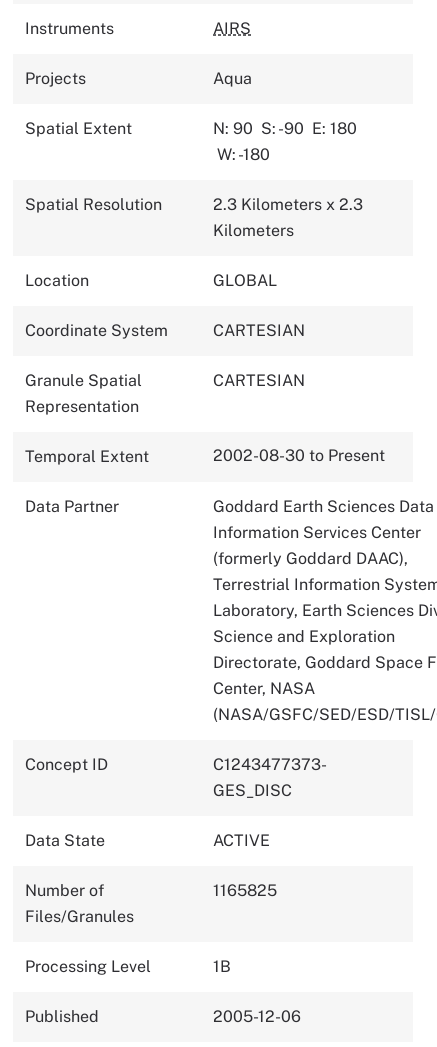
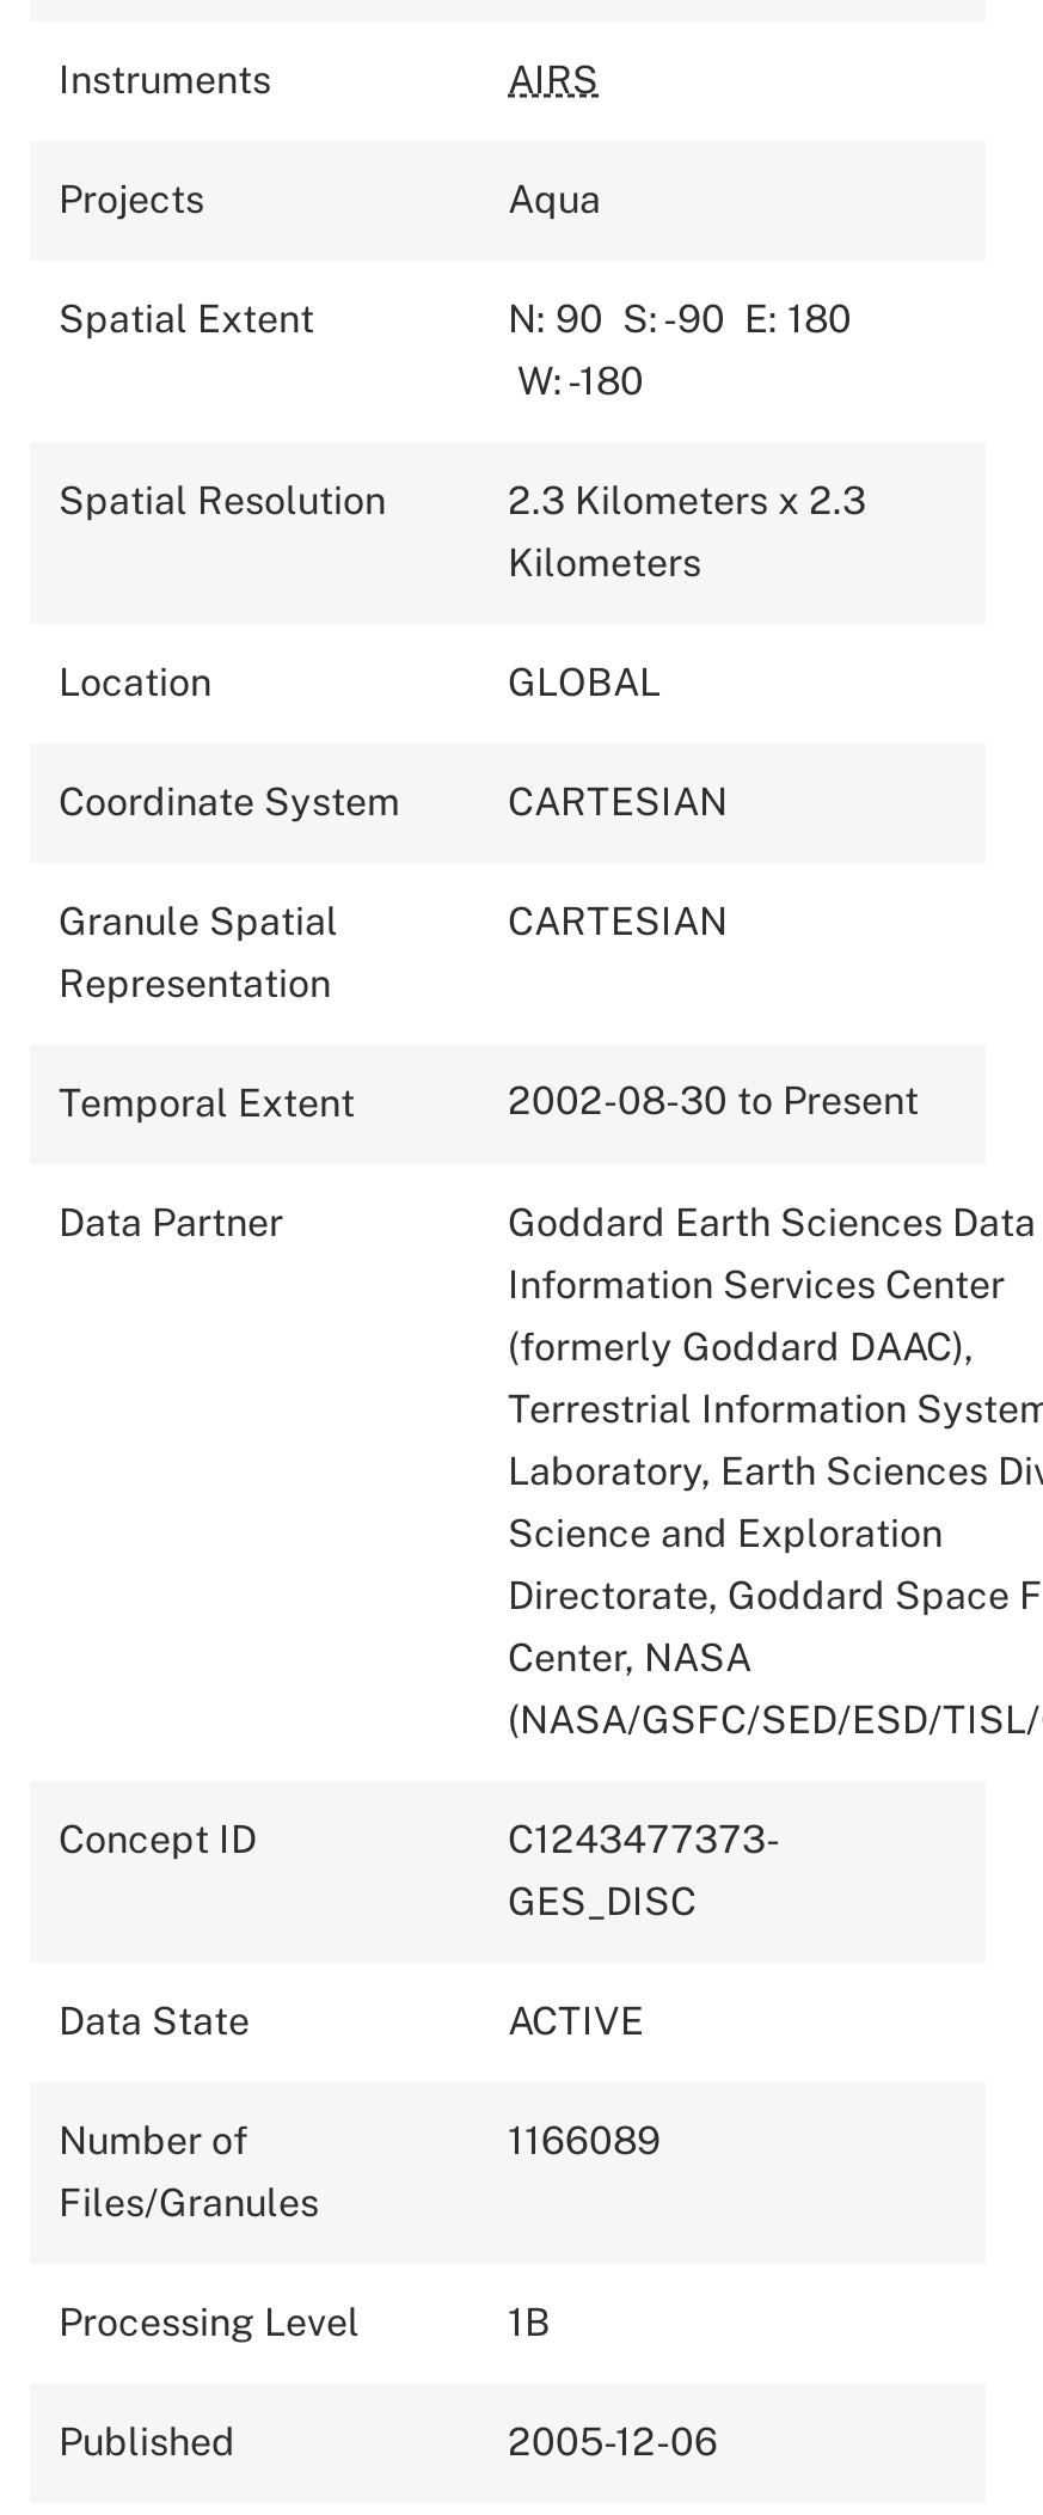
- 1165825
+ 1166089
